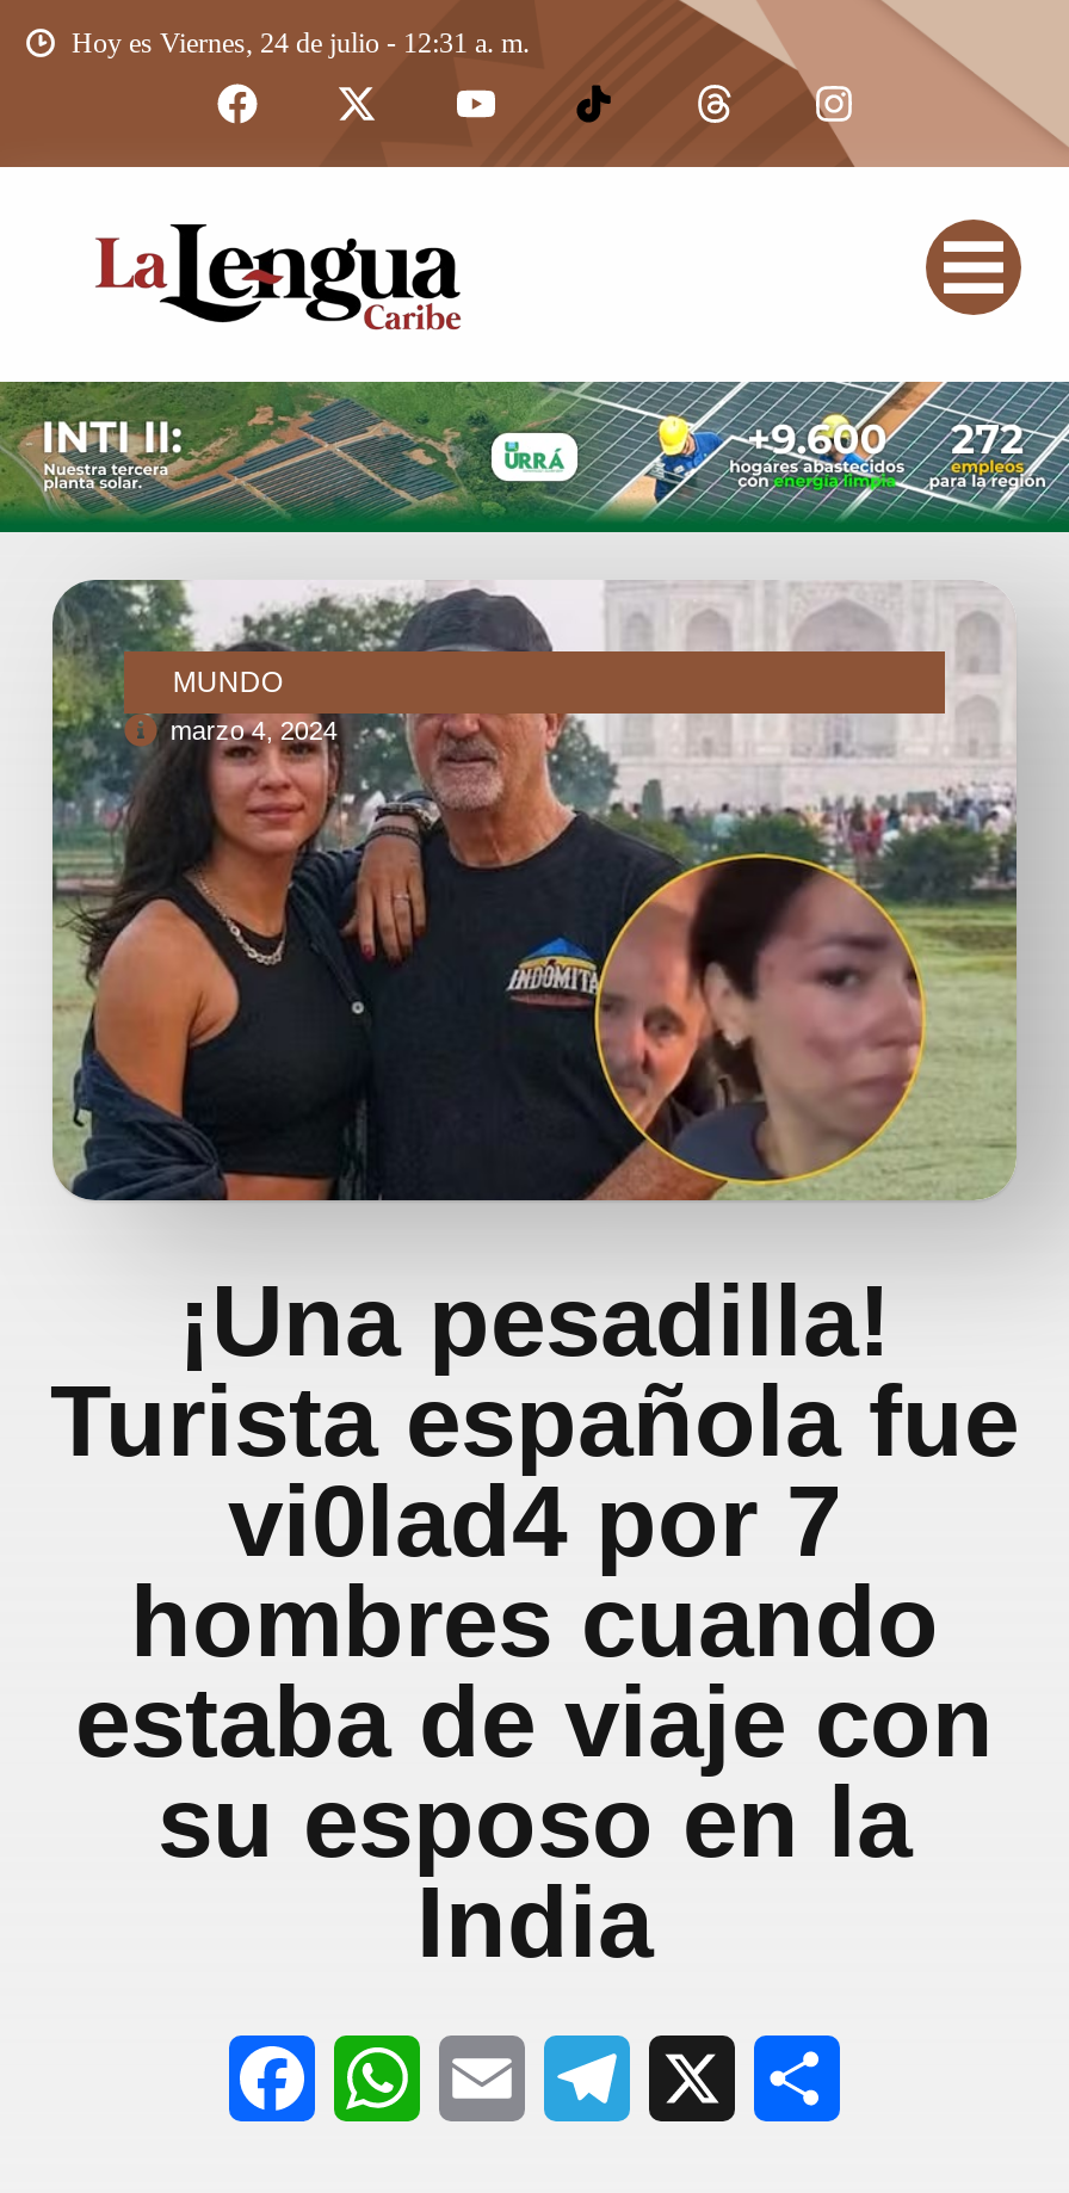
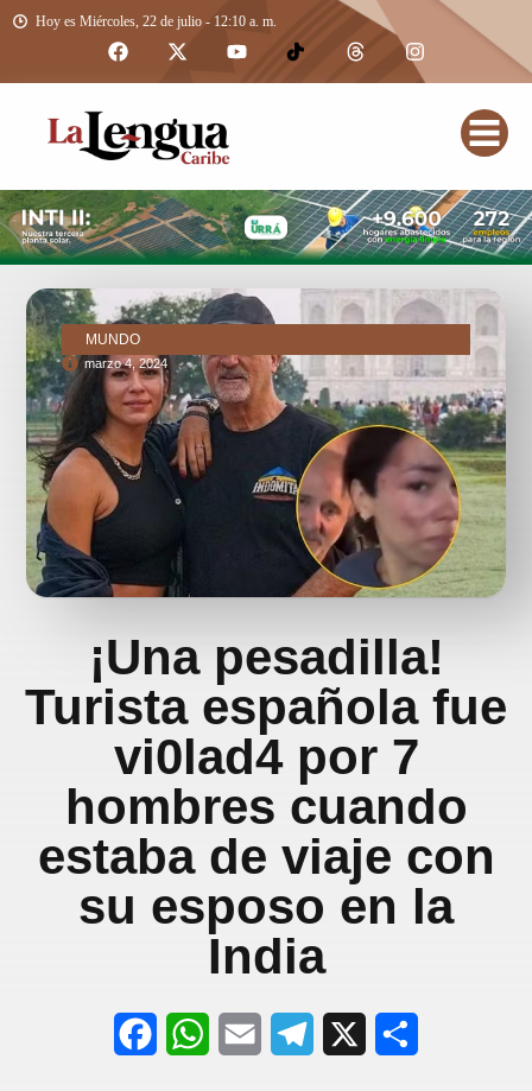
- Hoy es Viernes, 24 de julio - 12:31 a. m.
+ Hoy es Miércoles, 22 de julio - 12:10 a. m.
